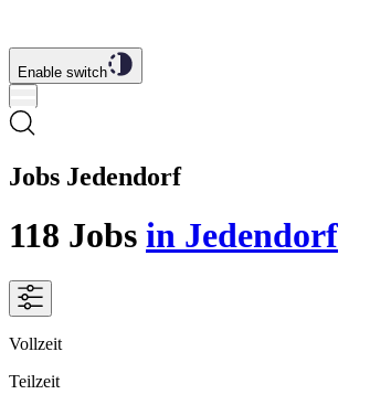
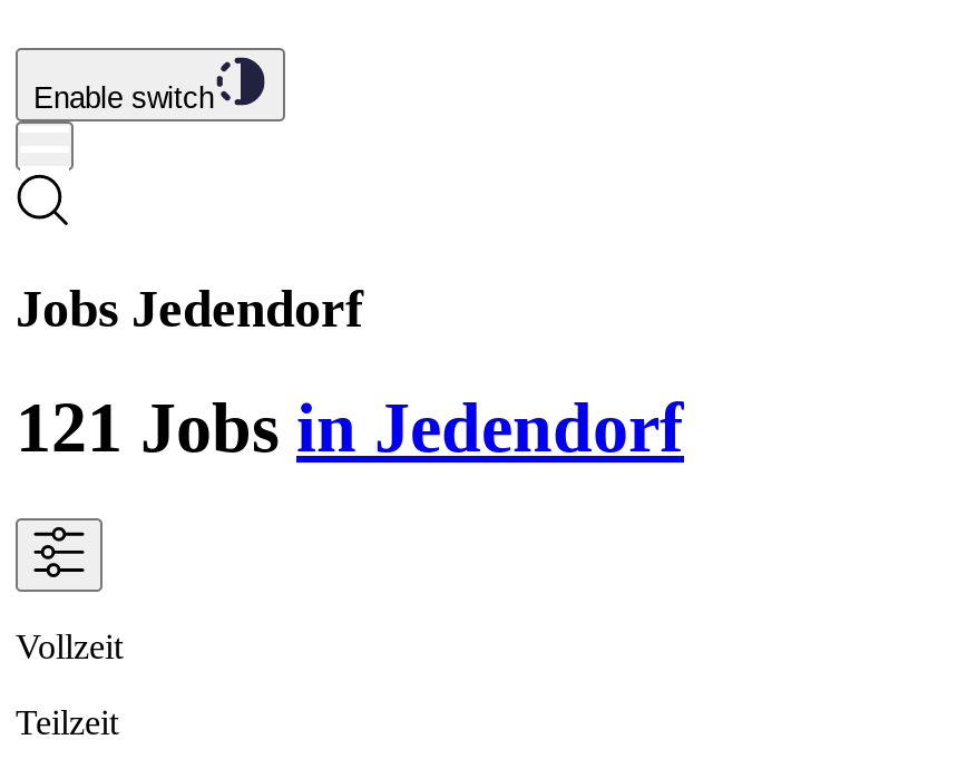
- 118 Jobs in Jedendorf
+ 121 Jobs in Jedendorf
